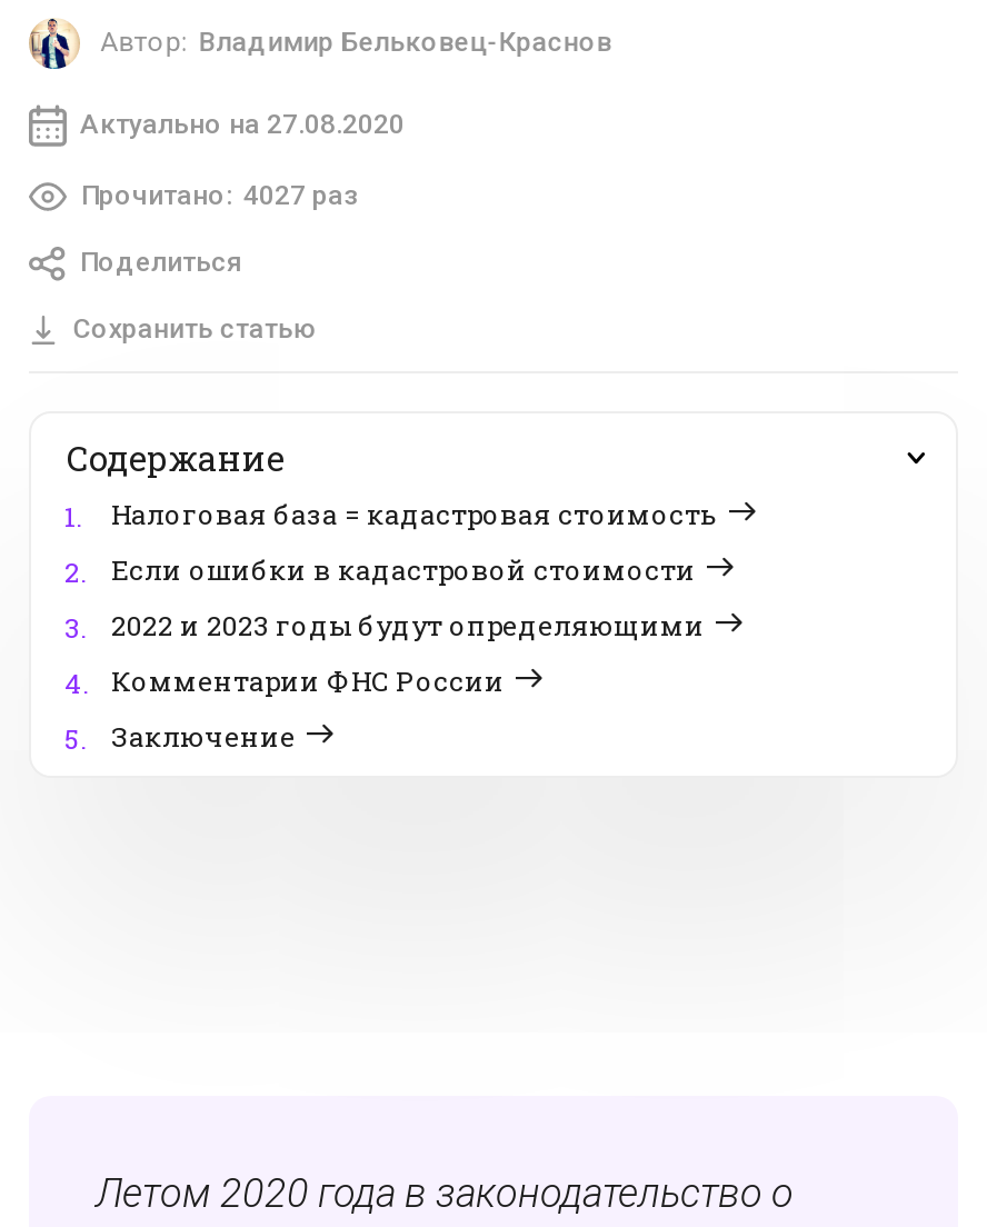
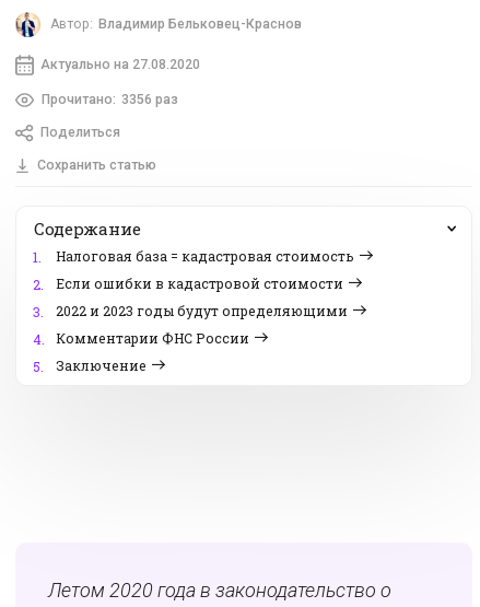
- Прочитано: 4027 раз
+ Прочитано: 3356 раз
